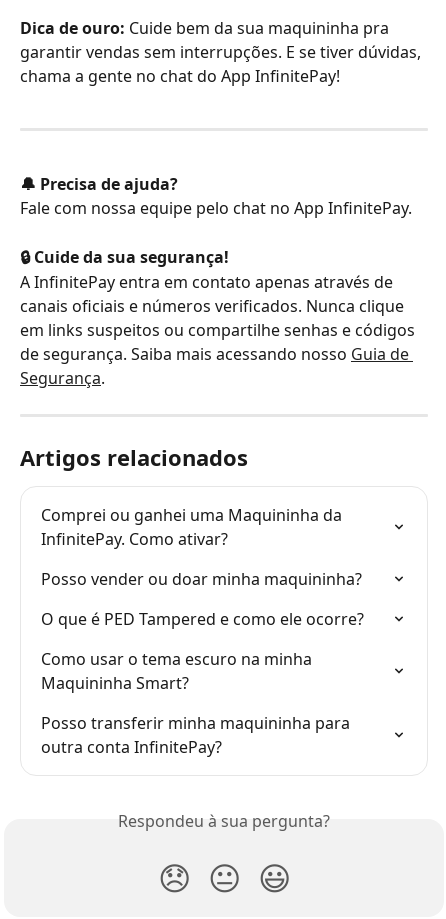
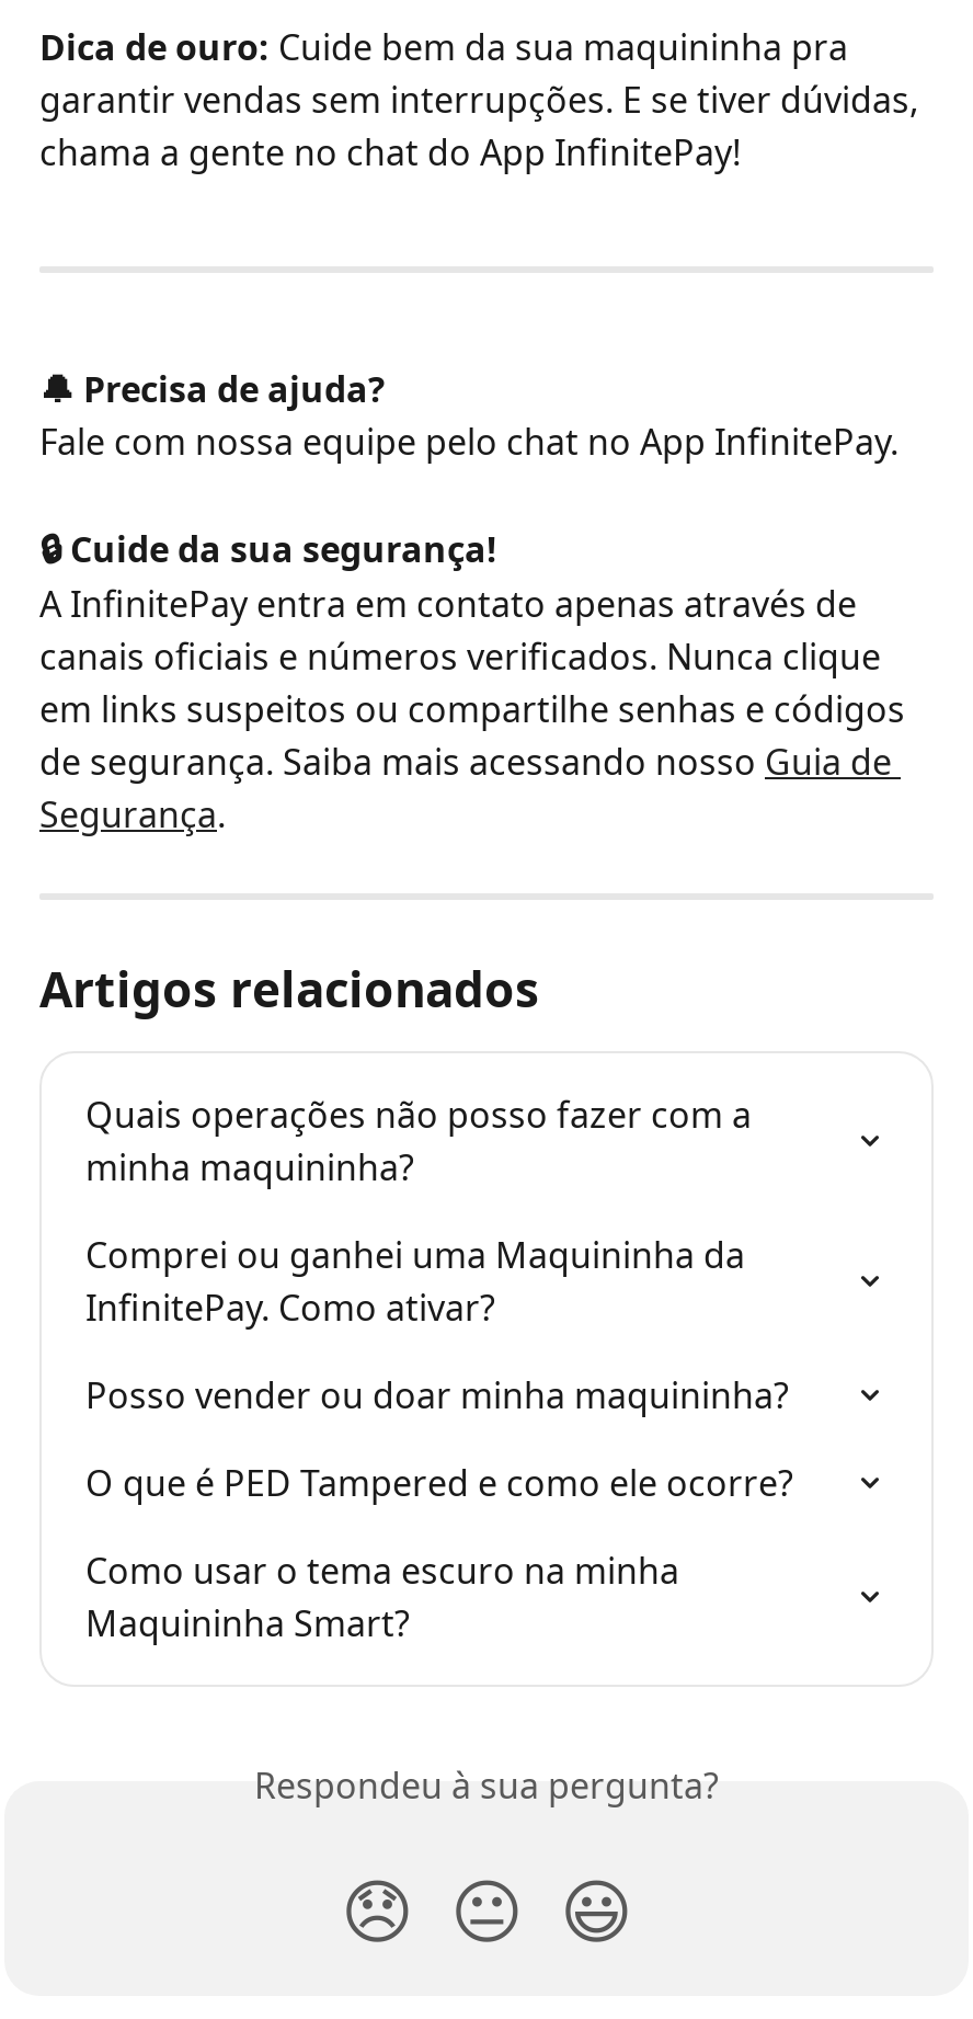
+ Quais operações não posso fazer com a
+ minha maquininha?

moved down: Comprei ou ganhei uma Maquininha da | InfinitePay. Como ativar? | Posso vender ou doar minha maquininha? | O que é PED Tampered e como ele ocorre? | Como usar o tema escuro na minha | Maquininha Smart?

- Posso transferir minha maquininha para
- outra conta InfinitePay?
